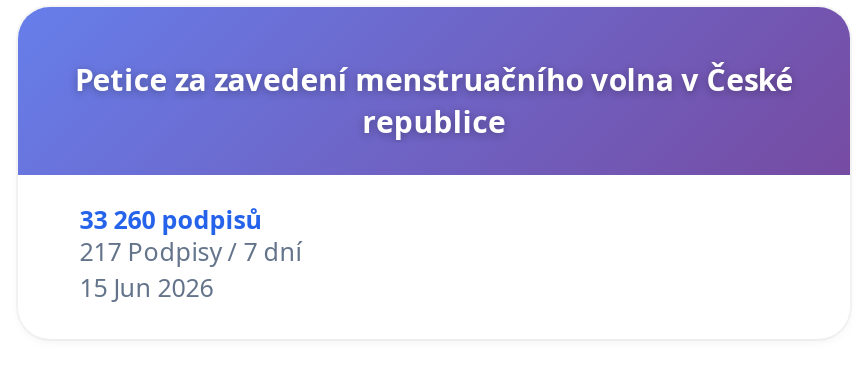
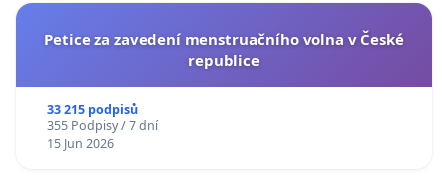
- 33 260 podpisů
+ 33 215 podpisů

- 217 Podpisy / 7 dní
+ 355 Podpisy / 7 dní
